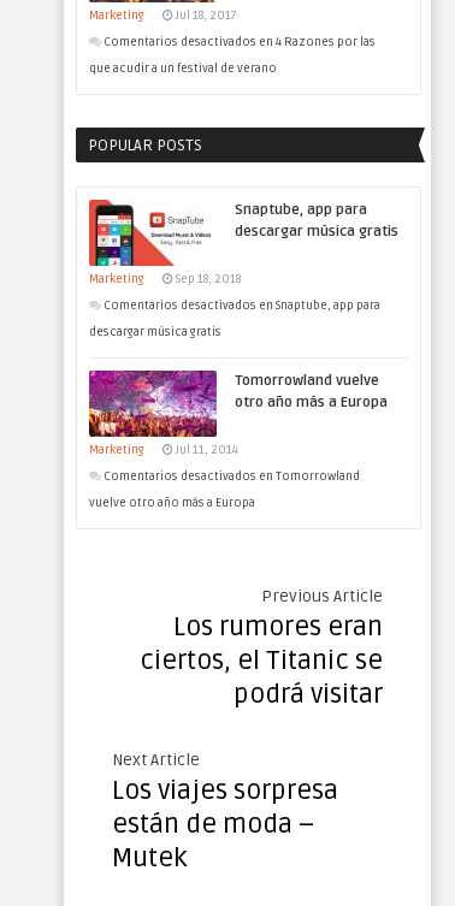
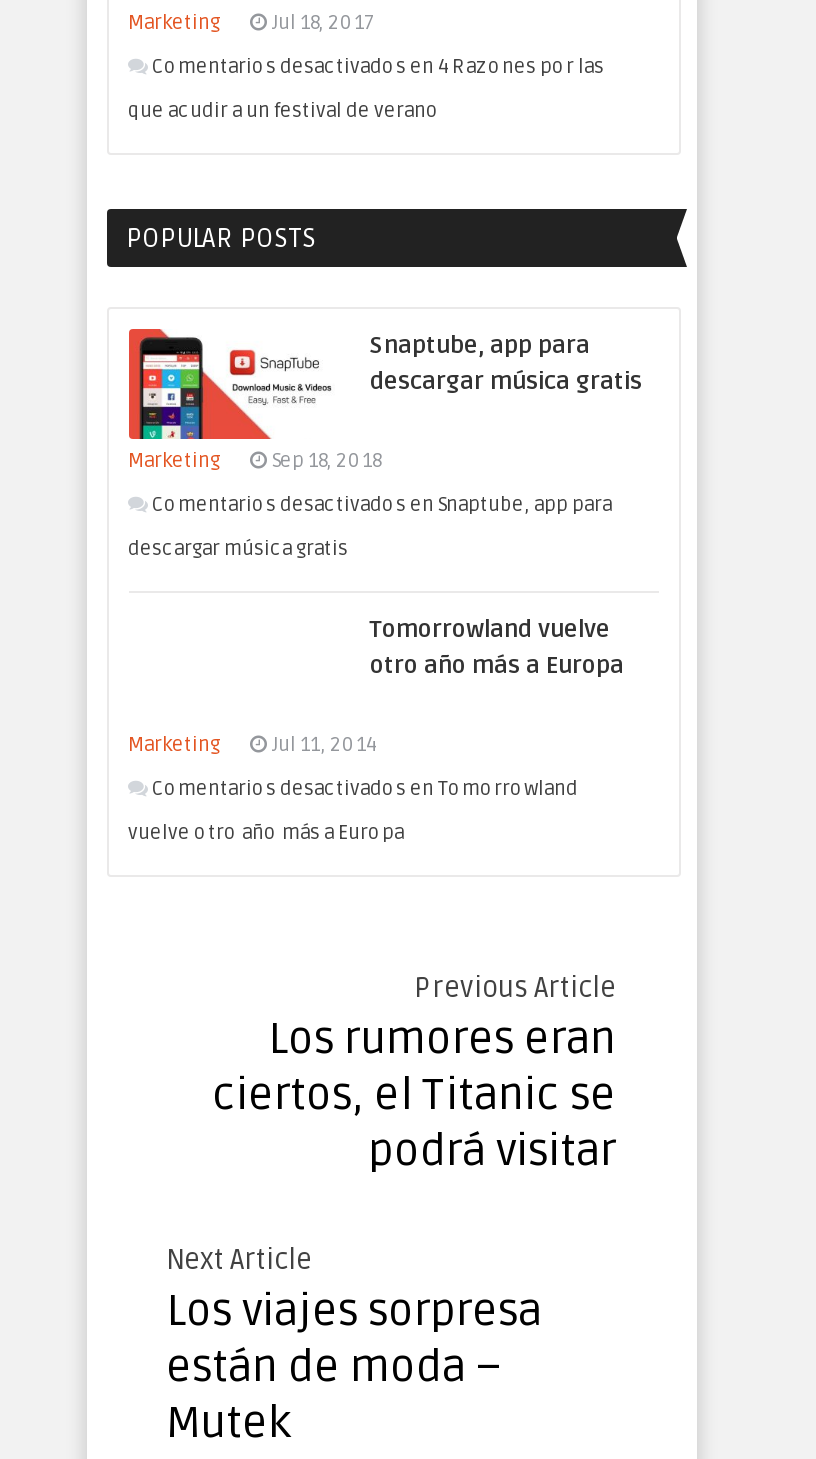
- [image]
